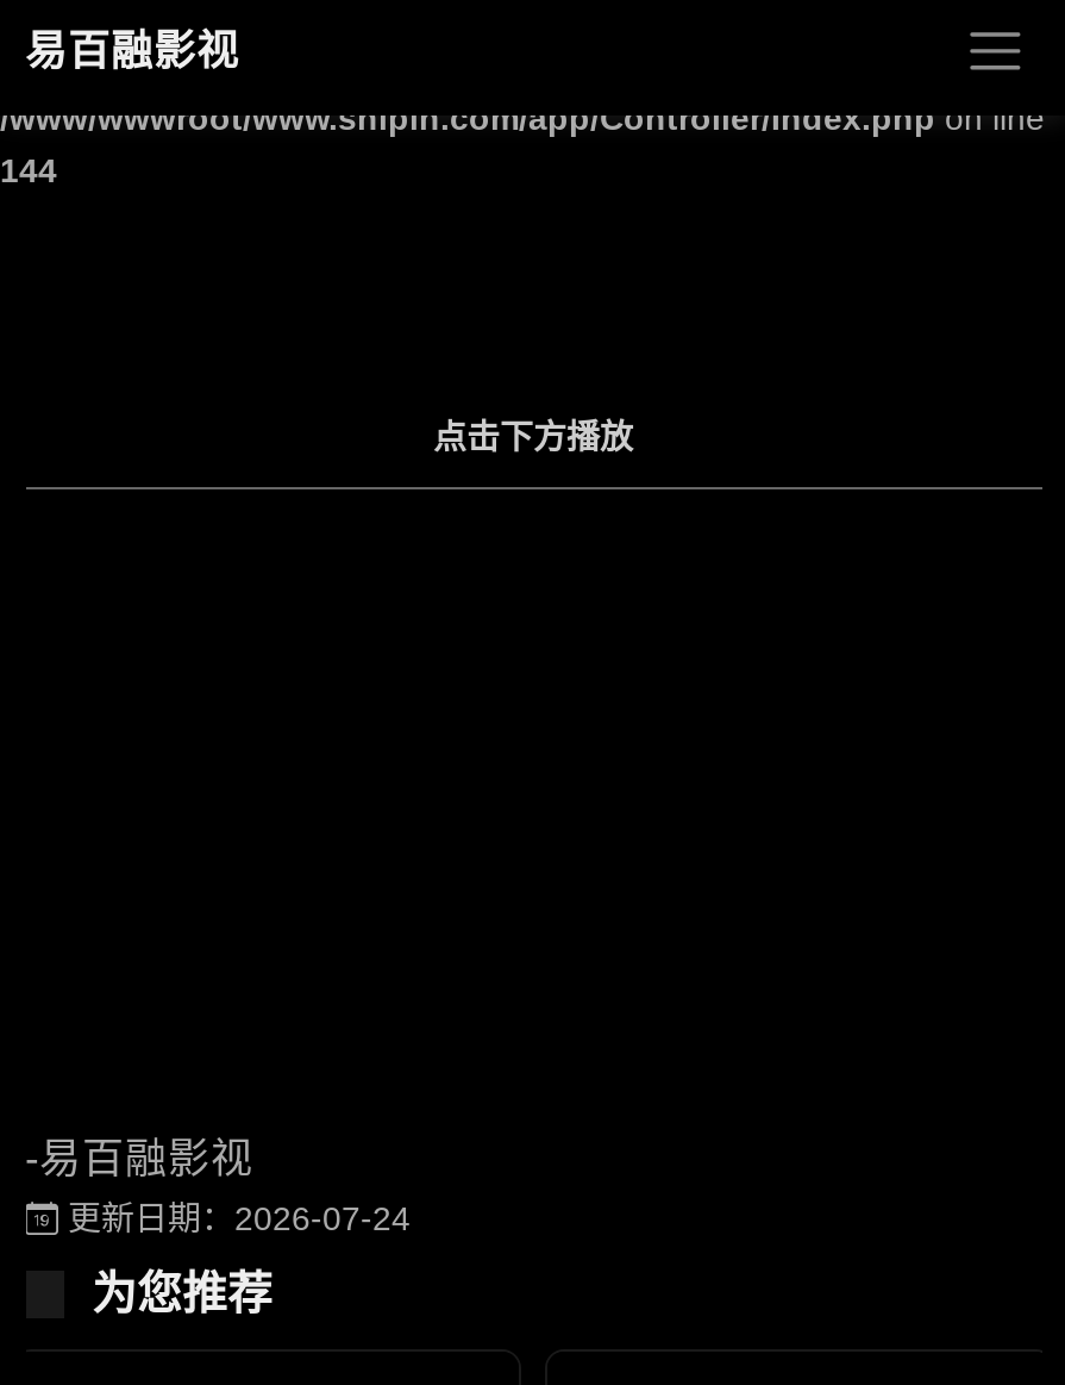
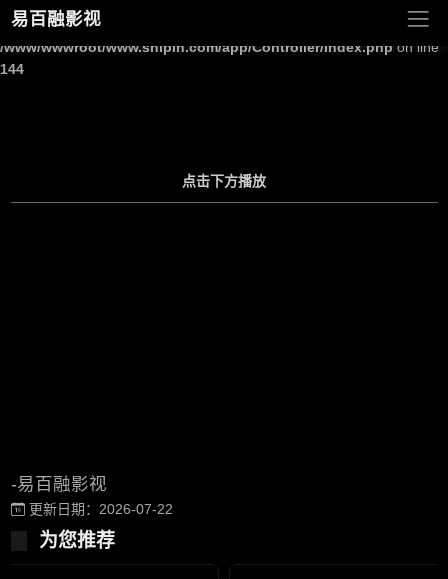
- 更新日期：2026-07-24
+ 更新日期：2026-07-22
